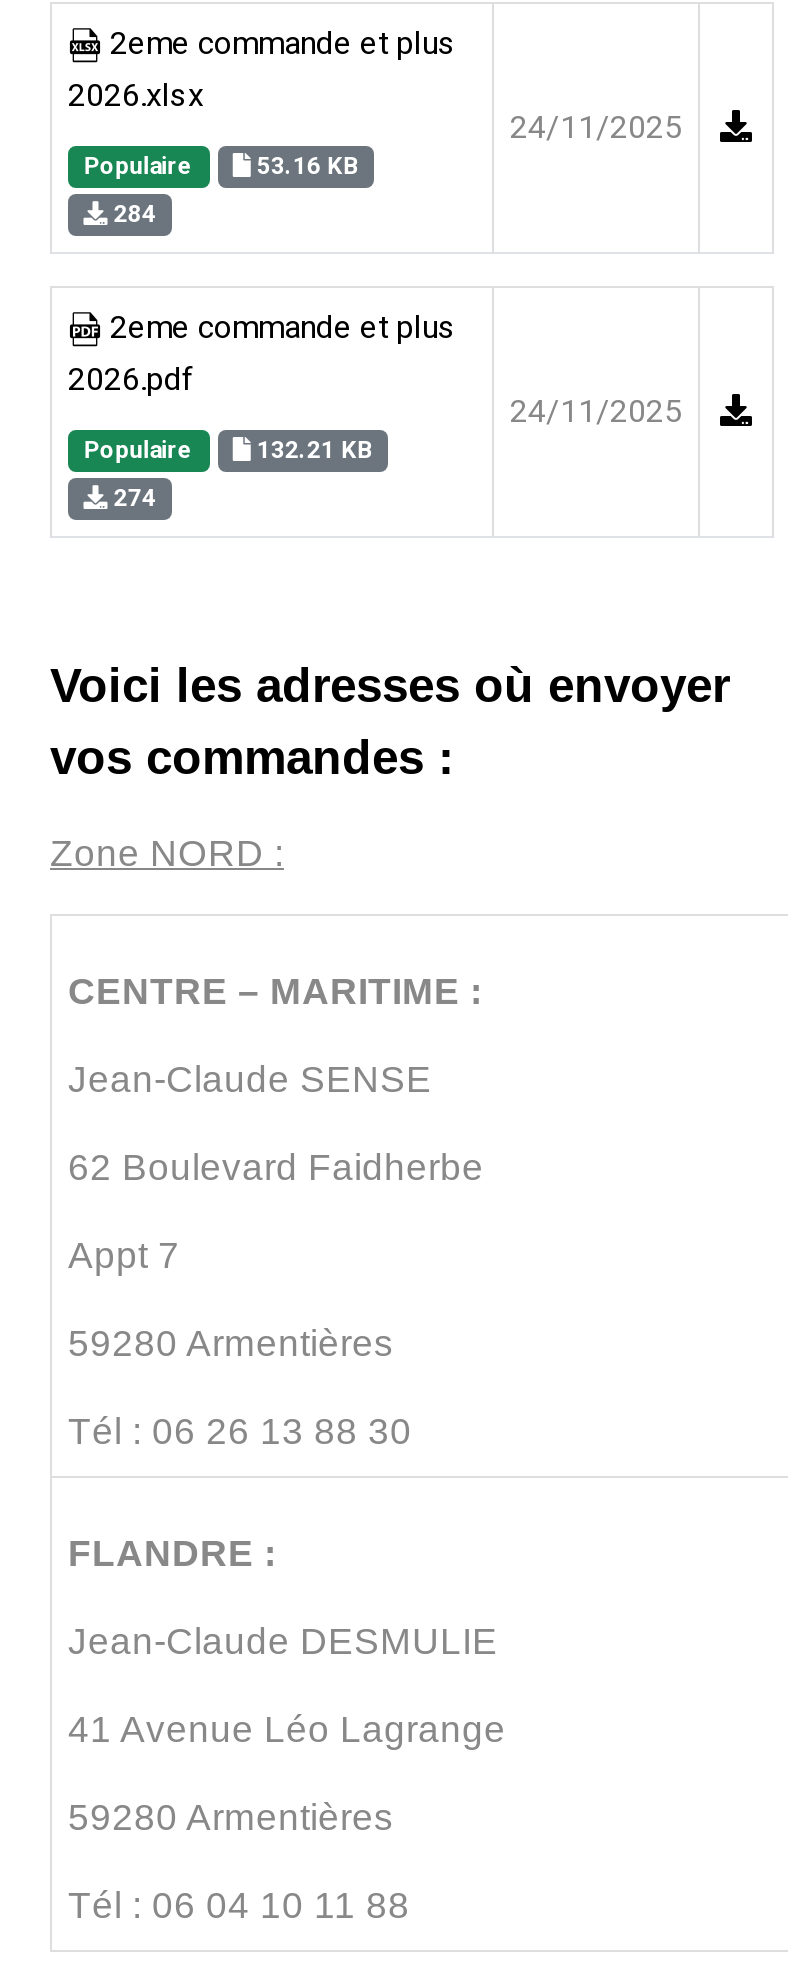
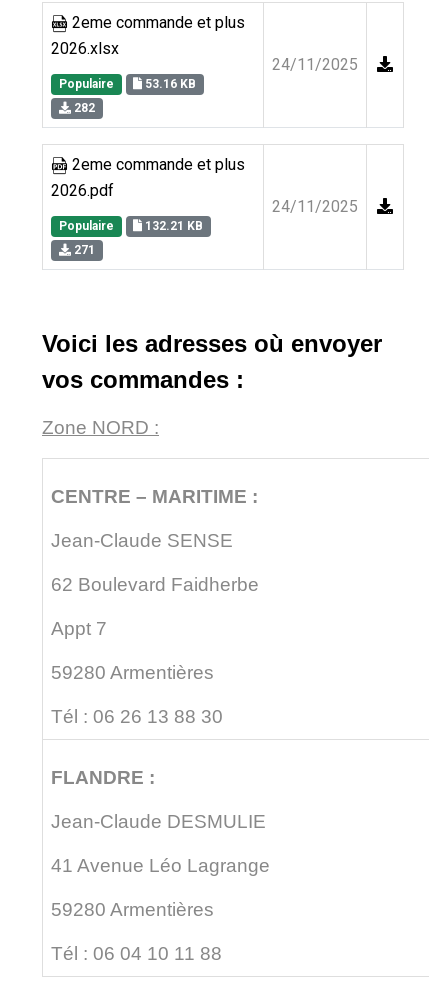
- 284
+ 282

- 274
+ 271
